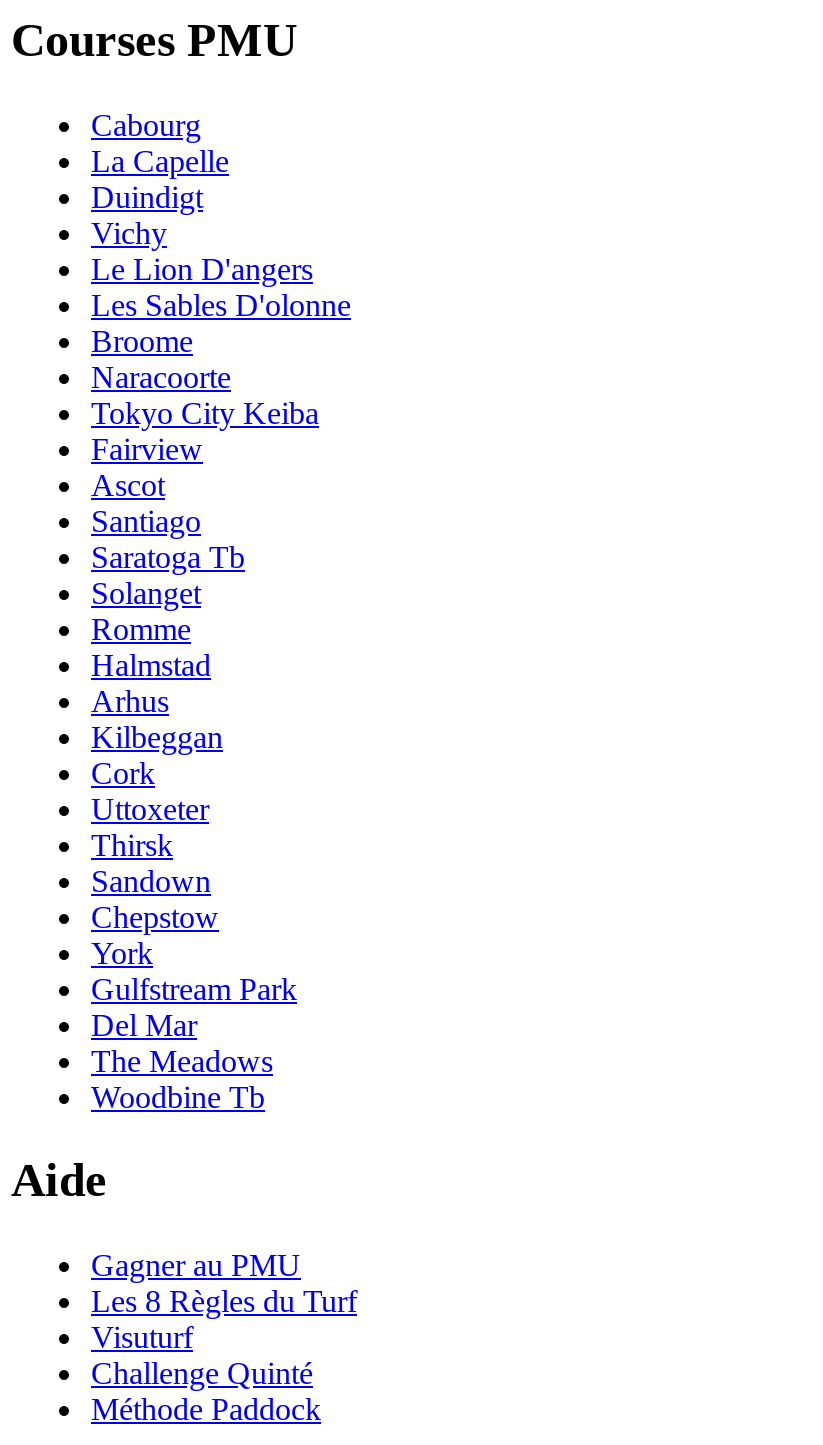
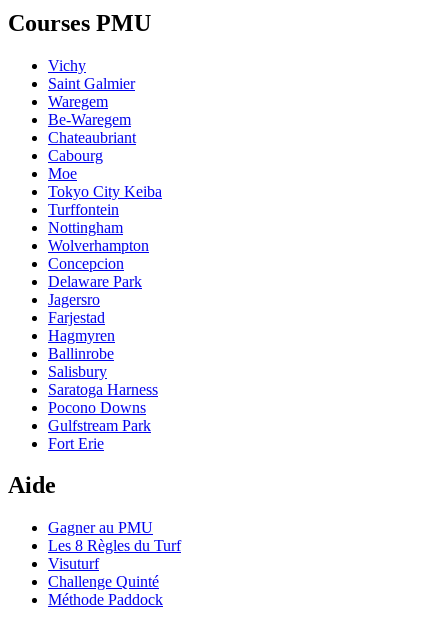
- Cabourg
- La Capelle
- Duindigt

- Le Lion D'angers
- Les Sables D'olonne
- Broome
- Naracoorte
+ Saint Galmier
+ Waregem
+ Be-Waregem
+ Chateaubriant
+ Cabourg
+ Moe

- Fairview
- Ascot
- Santiago
- Saratoga Tb
- Solanget
- Romme
- Halmstad
- Arhus
- Kilbeggan
- Cork
- Uttoxeter
- Thirsk
- Sandown
- Chepstow
- York
+ Turffontein
+ Nottingham
+ Wolverhampton
+ Concepcion
+ Delaware Park
+ Jagersro
+ Farjestad
+ Hagmyren
+ Ballinrobe
+ Salisbury
+ Saratoga Harness
+ Pocono Downs

- Del Mar
- The Meadows
- Woodbine Tb
+ Fort Erie
